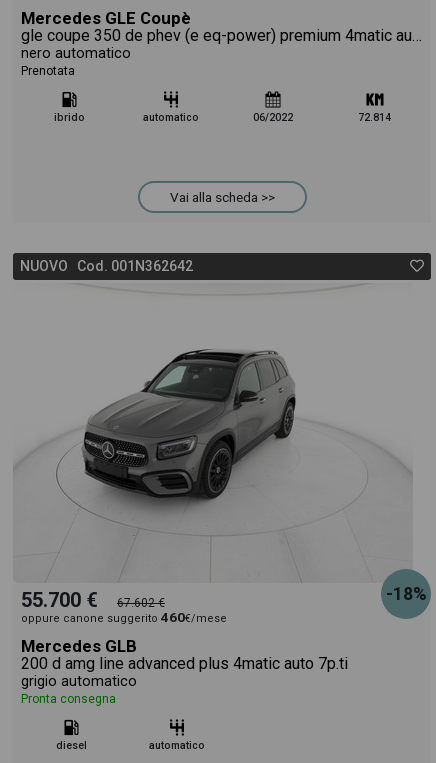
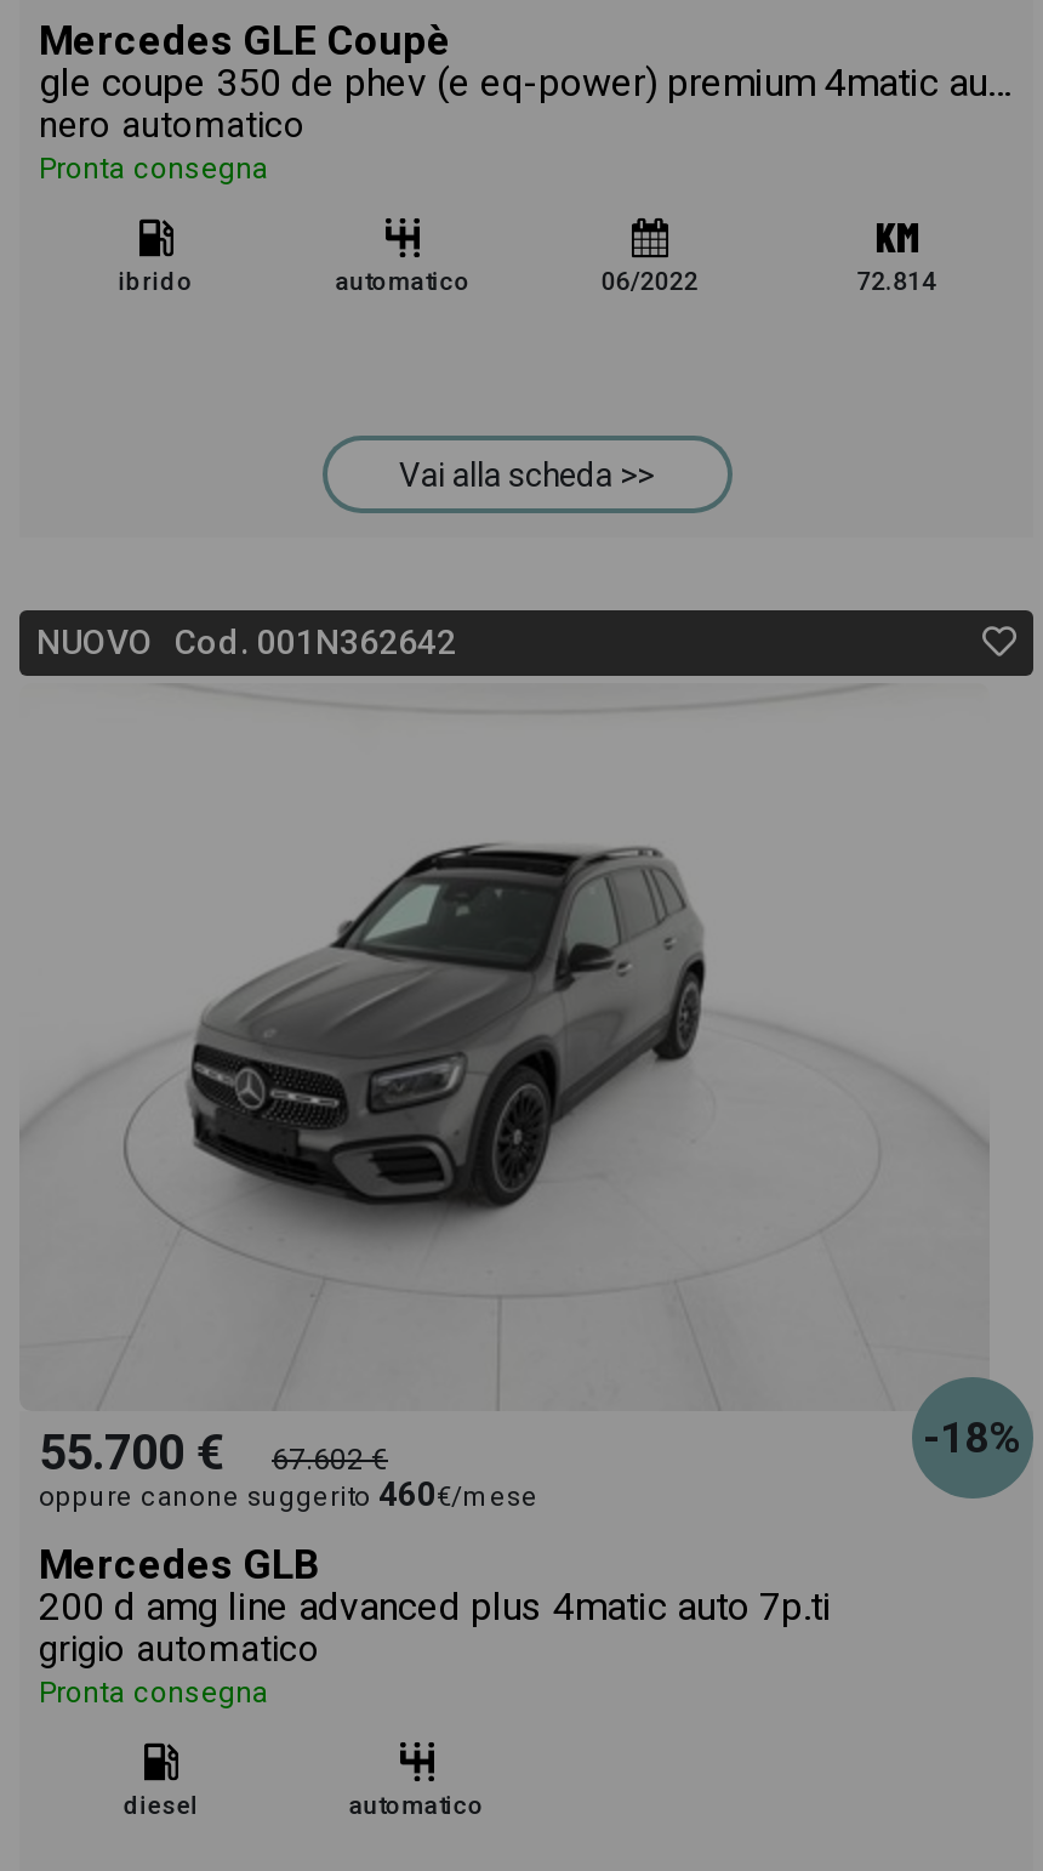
- Prenotata
+ Pronta consegna
